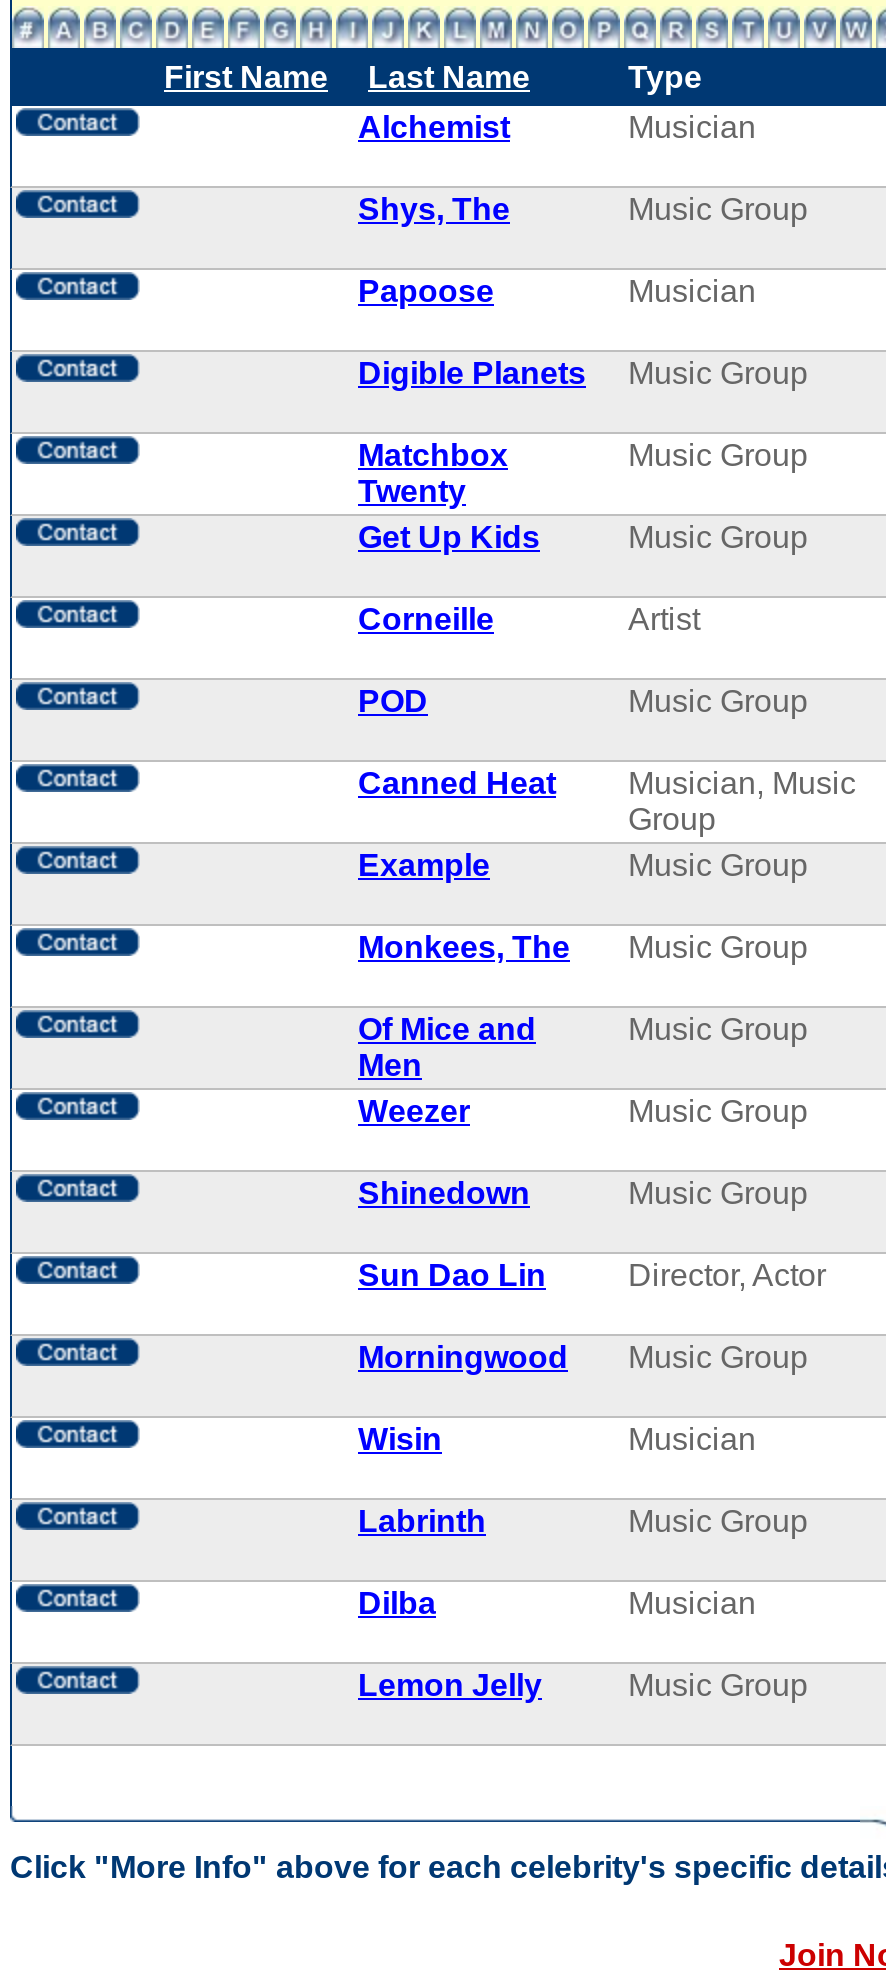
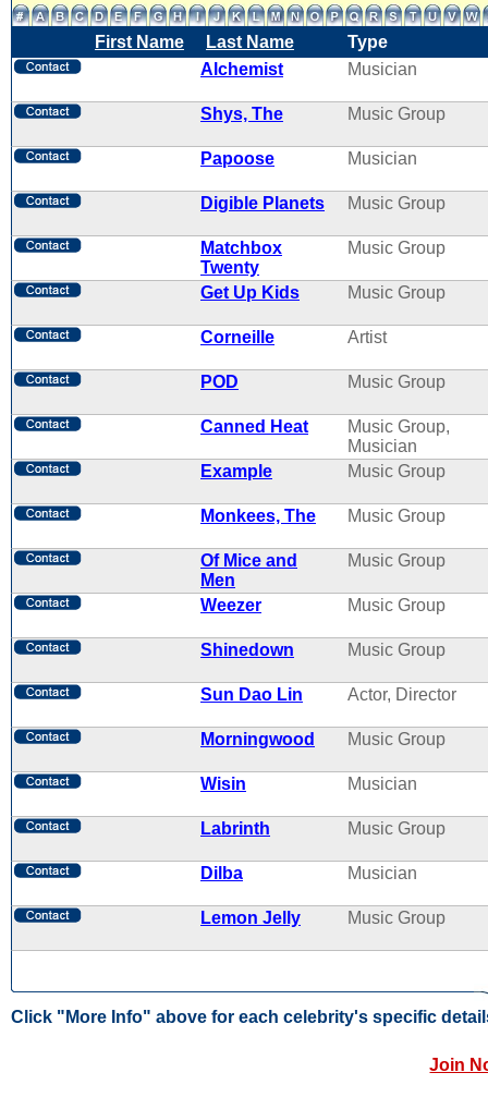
- Musician, Music
- Group
+ Music Group,
+ Musician

- Director, Actor
+ Actor, Director
